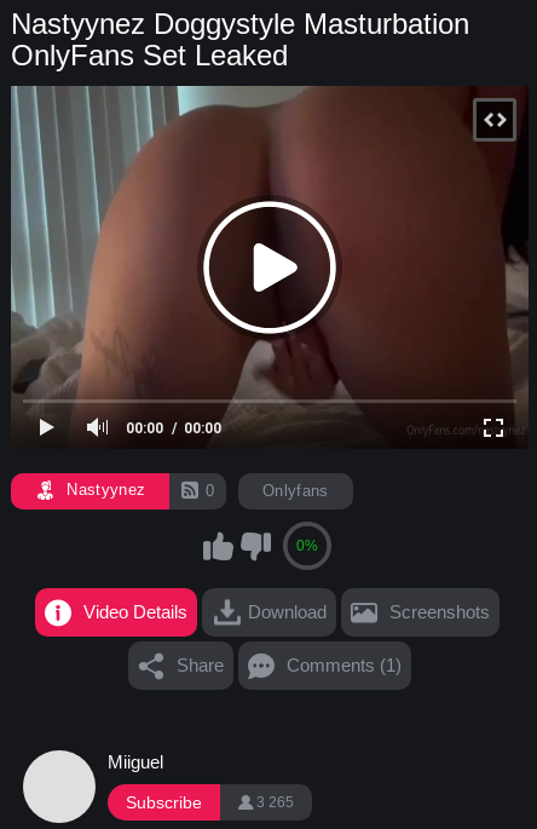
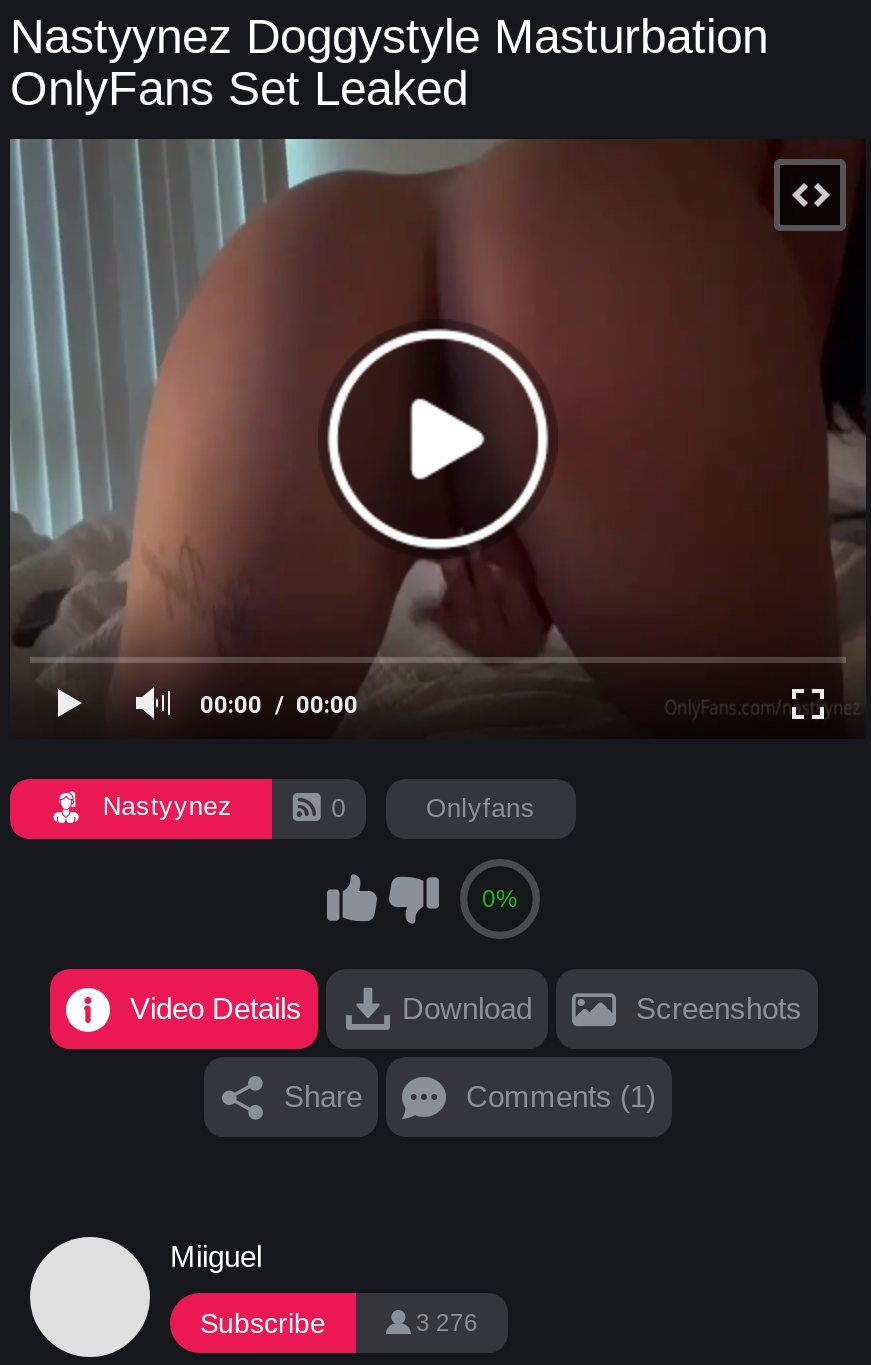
- 3 265
+ 3 276
